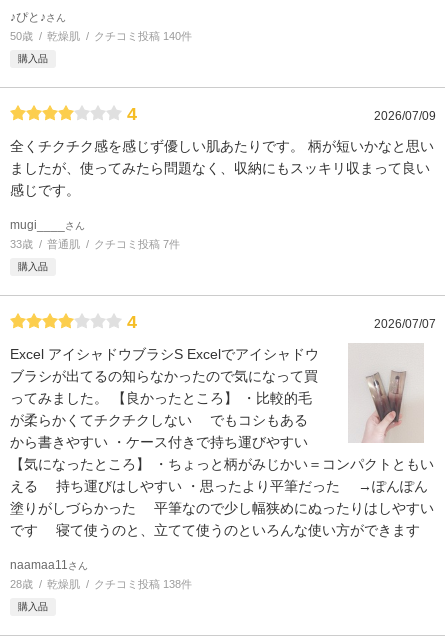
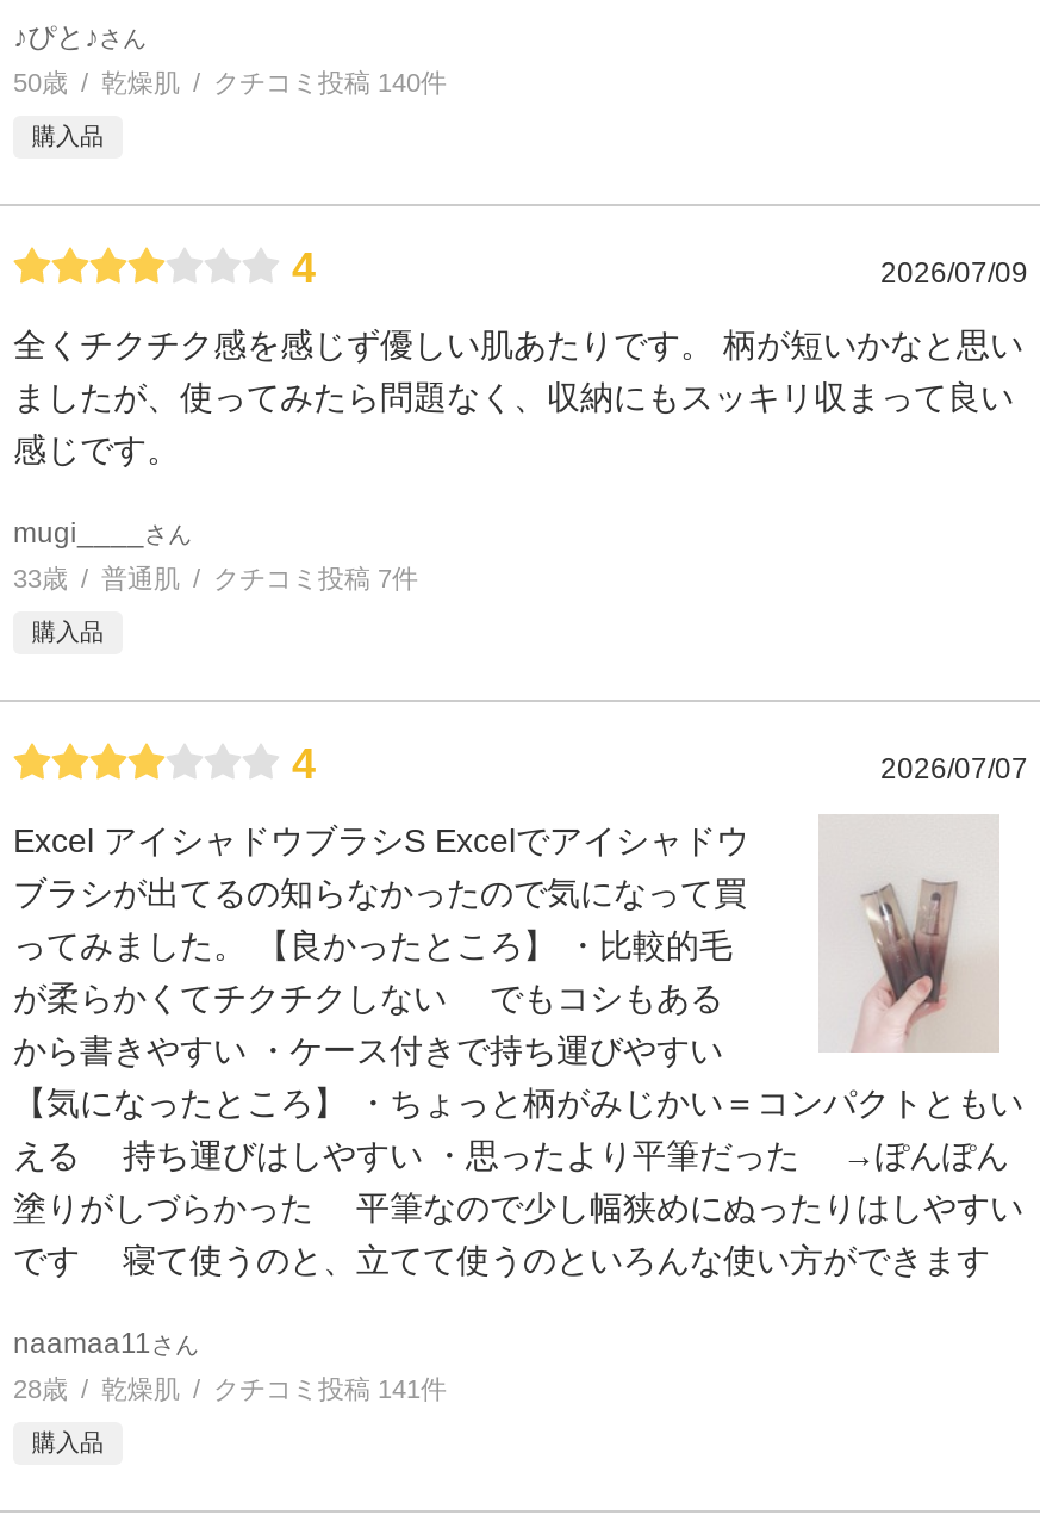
- クチコミ投稿 138件
+ クチコミ投稿 141件
